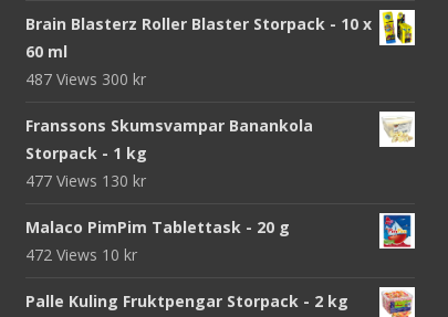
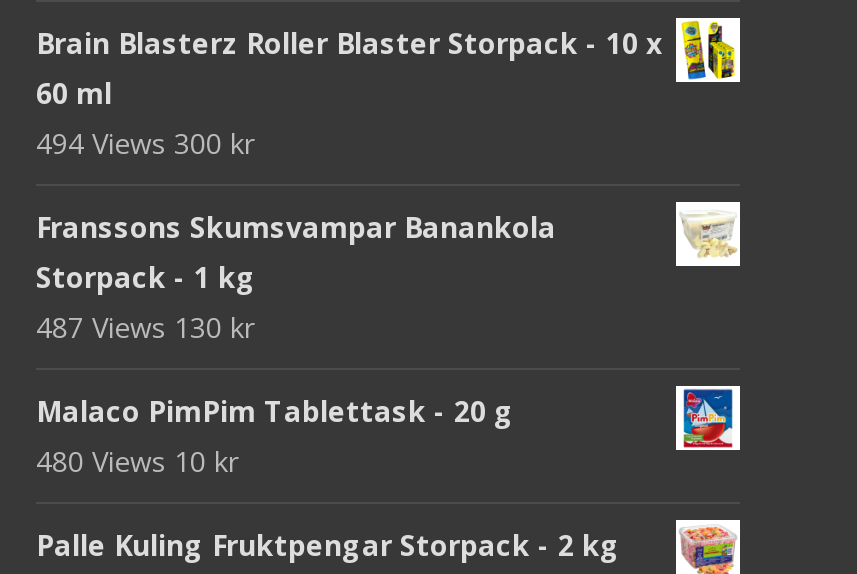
- 487 Views 300 kr
+ 494 Views 300 kr

- 477 Views 130 kr
+ 487 Views 130 kr

- 472 Views 10 kr
+ 480 Views 10 kr
